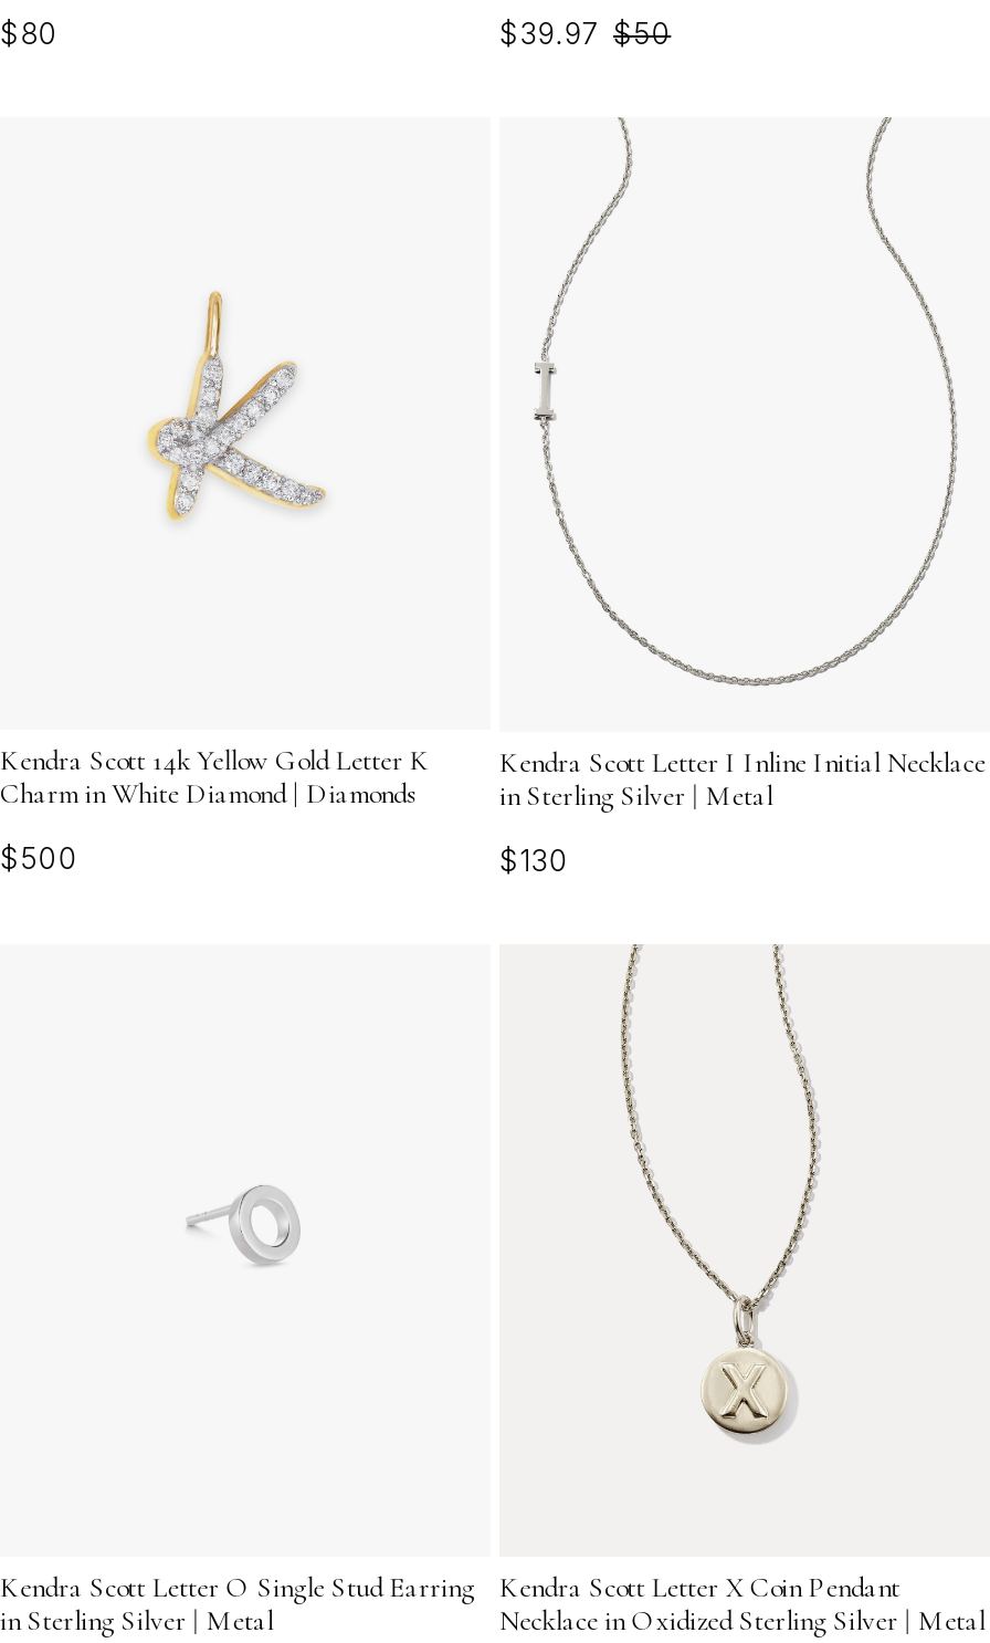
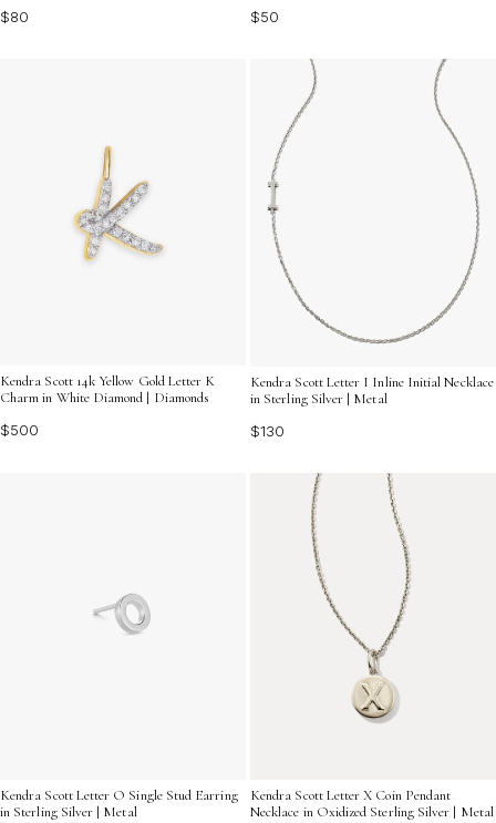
- $39.97 $50
+ $50
